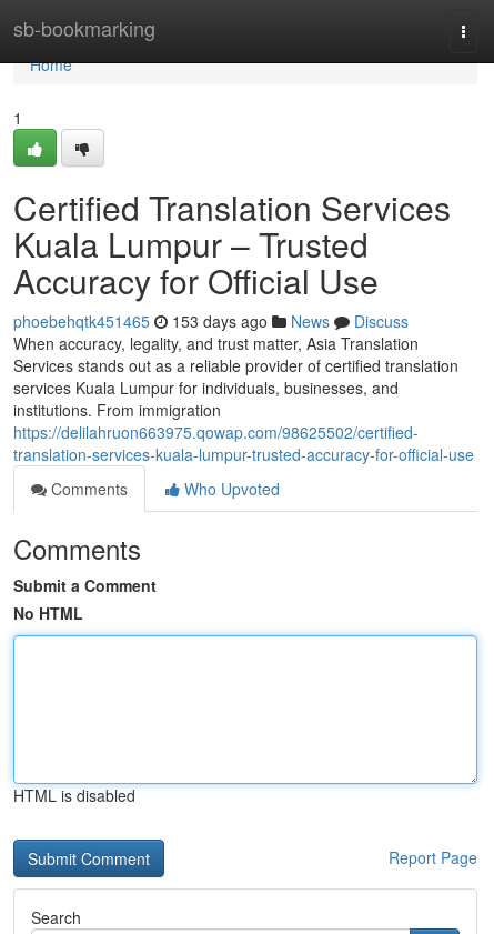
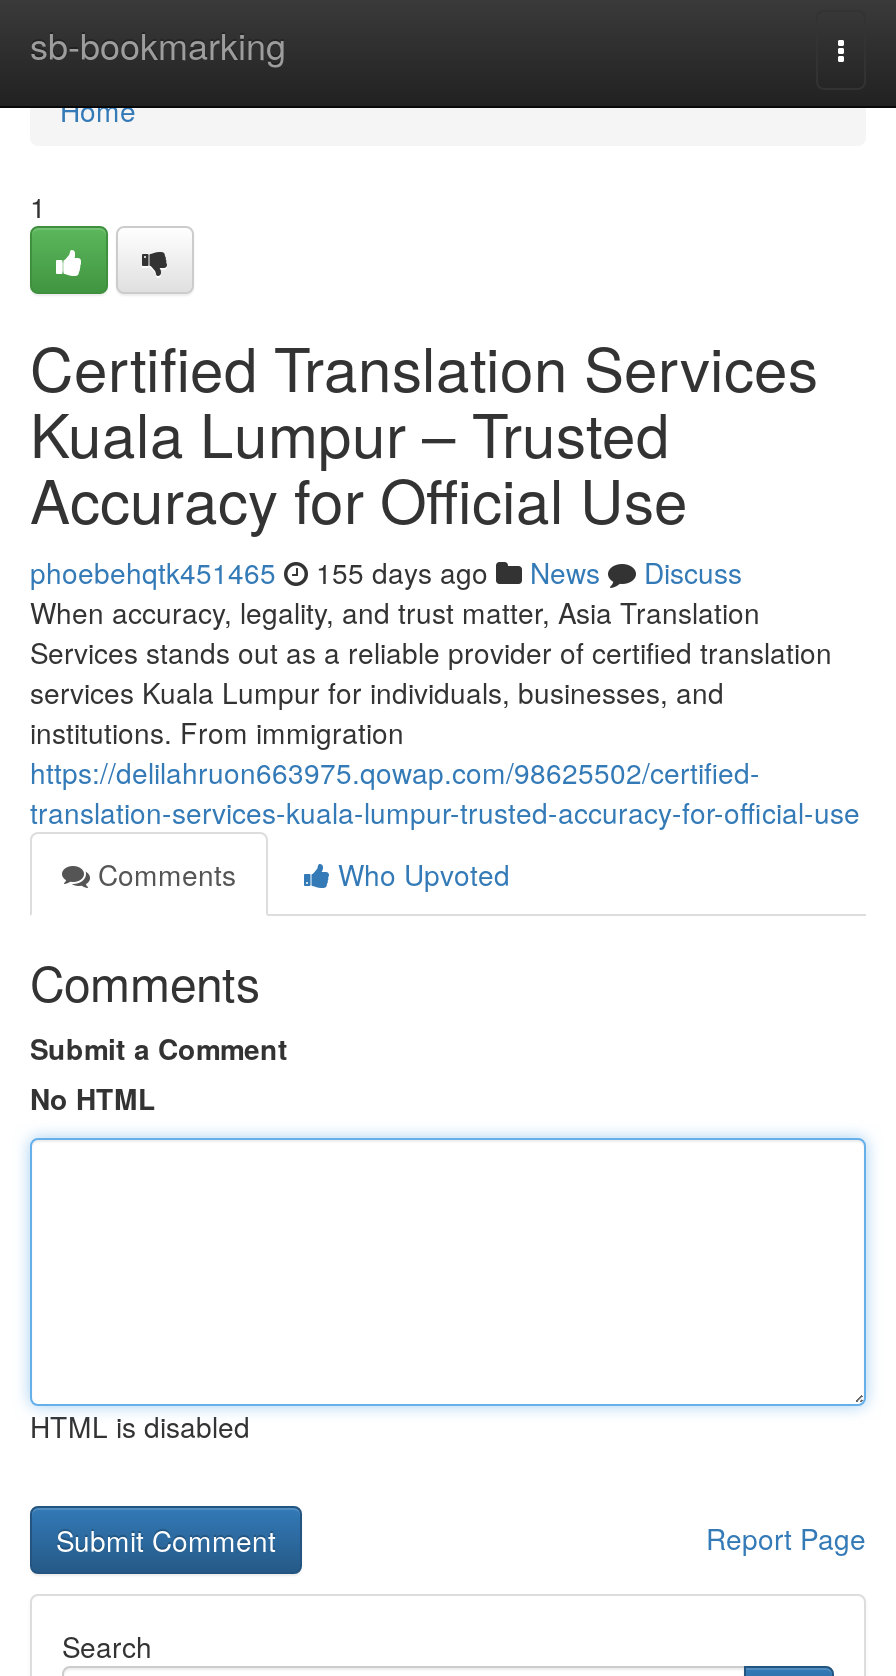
- phoebehqtk451465 153 days ago News Discuss
+ phoebehqtk451465 155 days ago News Discuss
